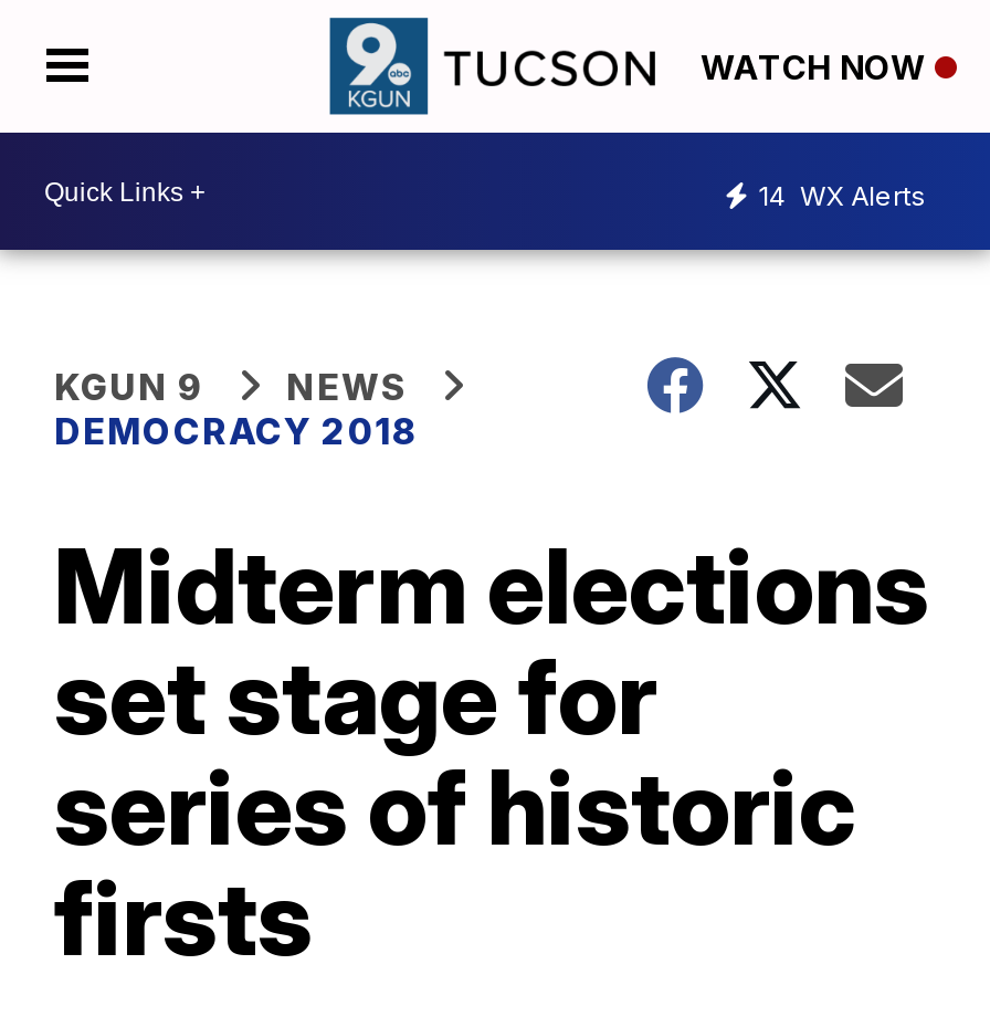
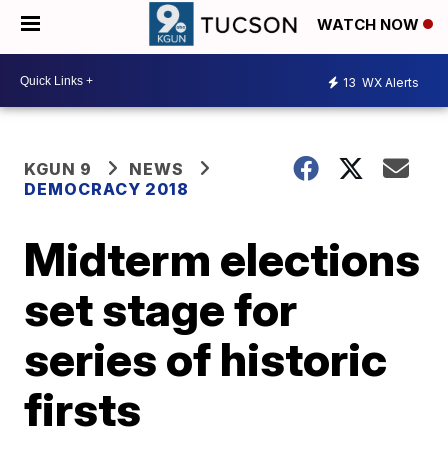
- 14 WX Alerts
+ 13 WX Alerts
